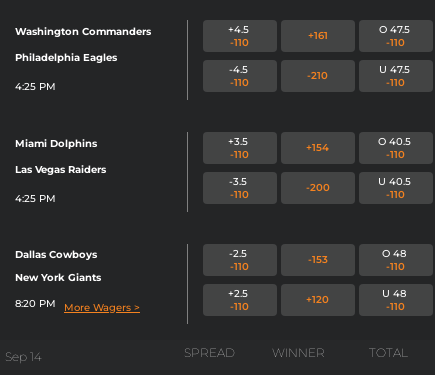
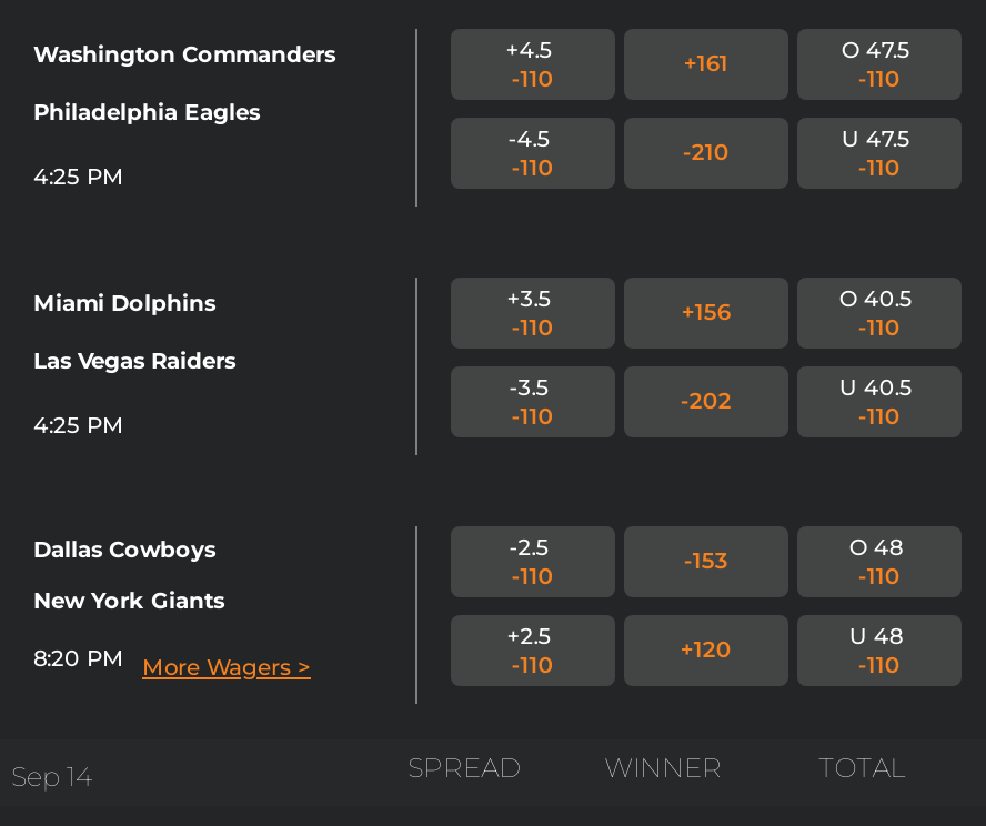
- +154
+ +156

- -200
+ -202
